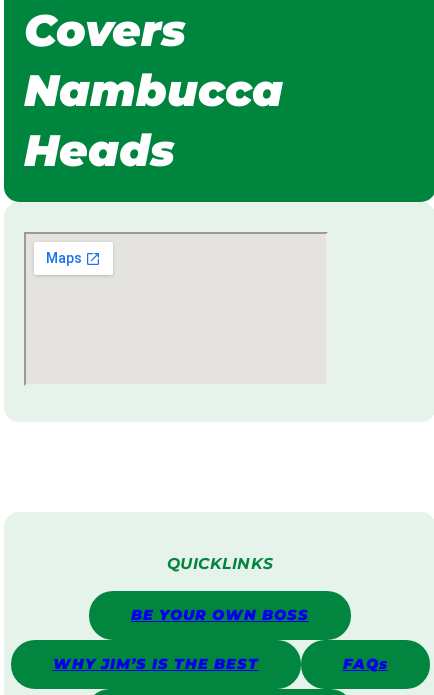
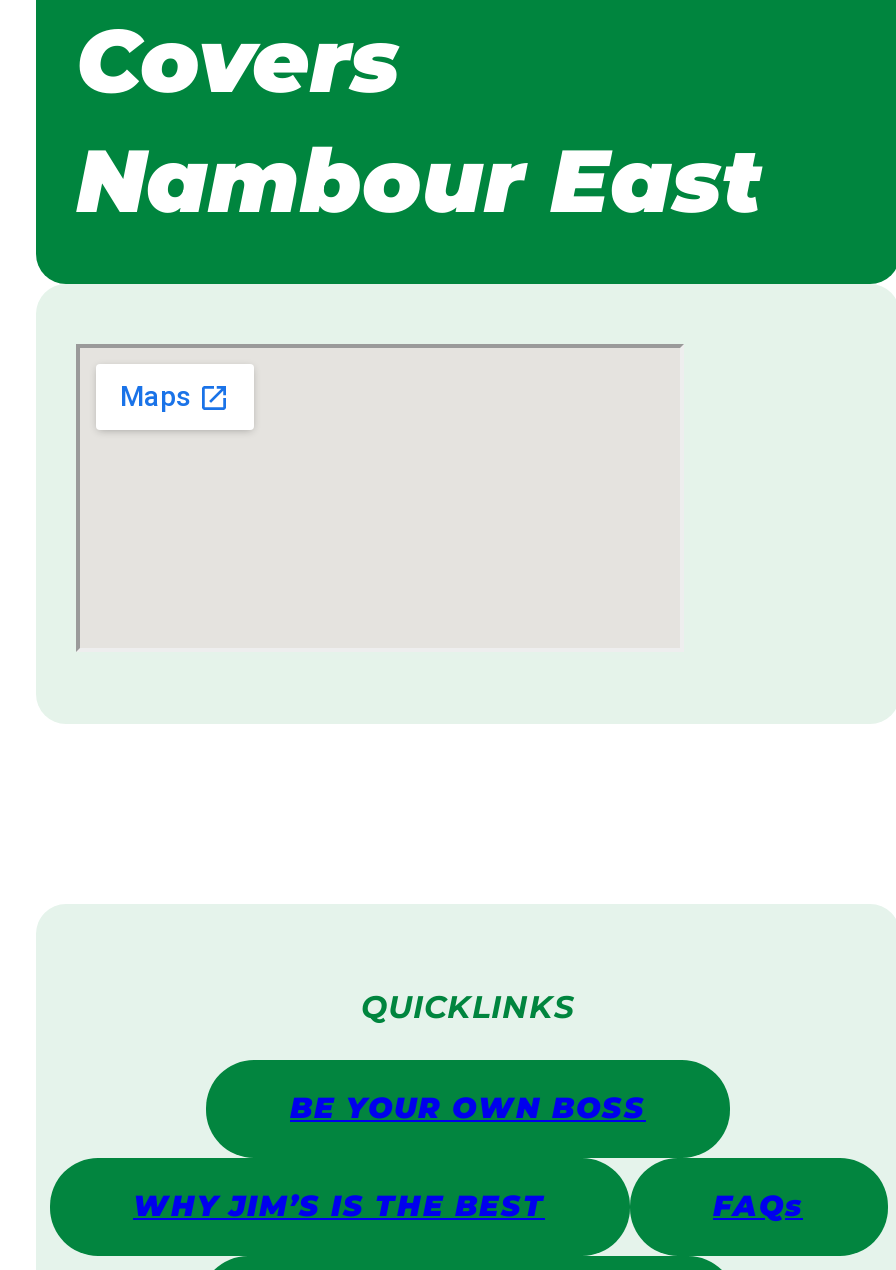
- Nambucca
- Heads
+ Nambour East
